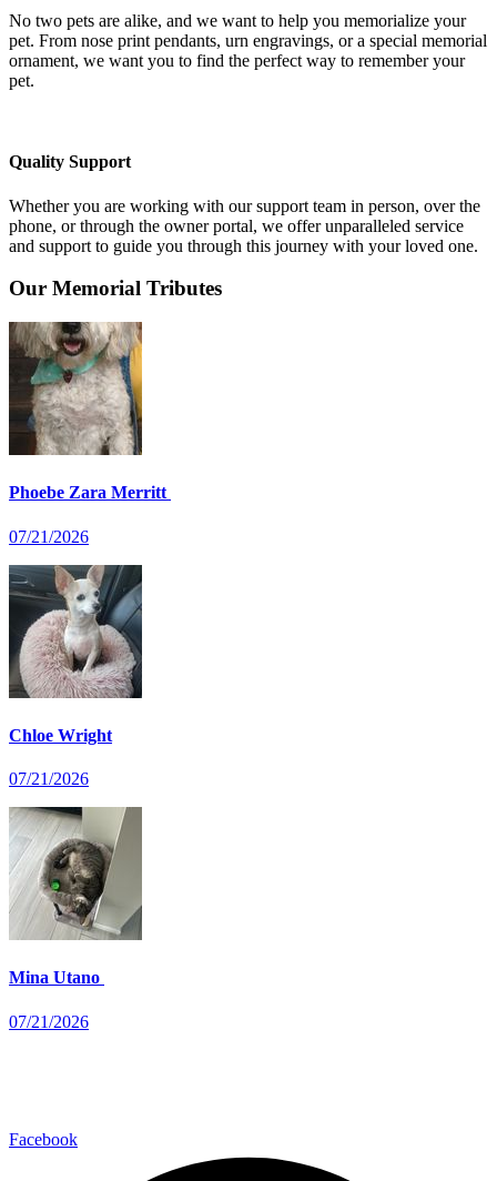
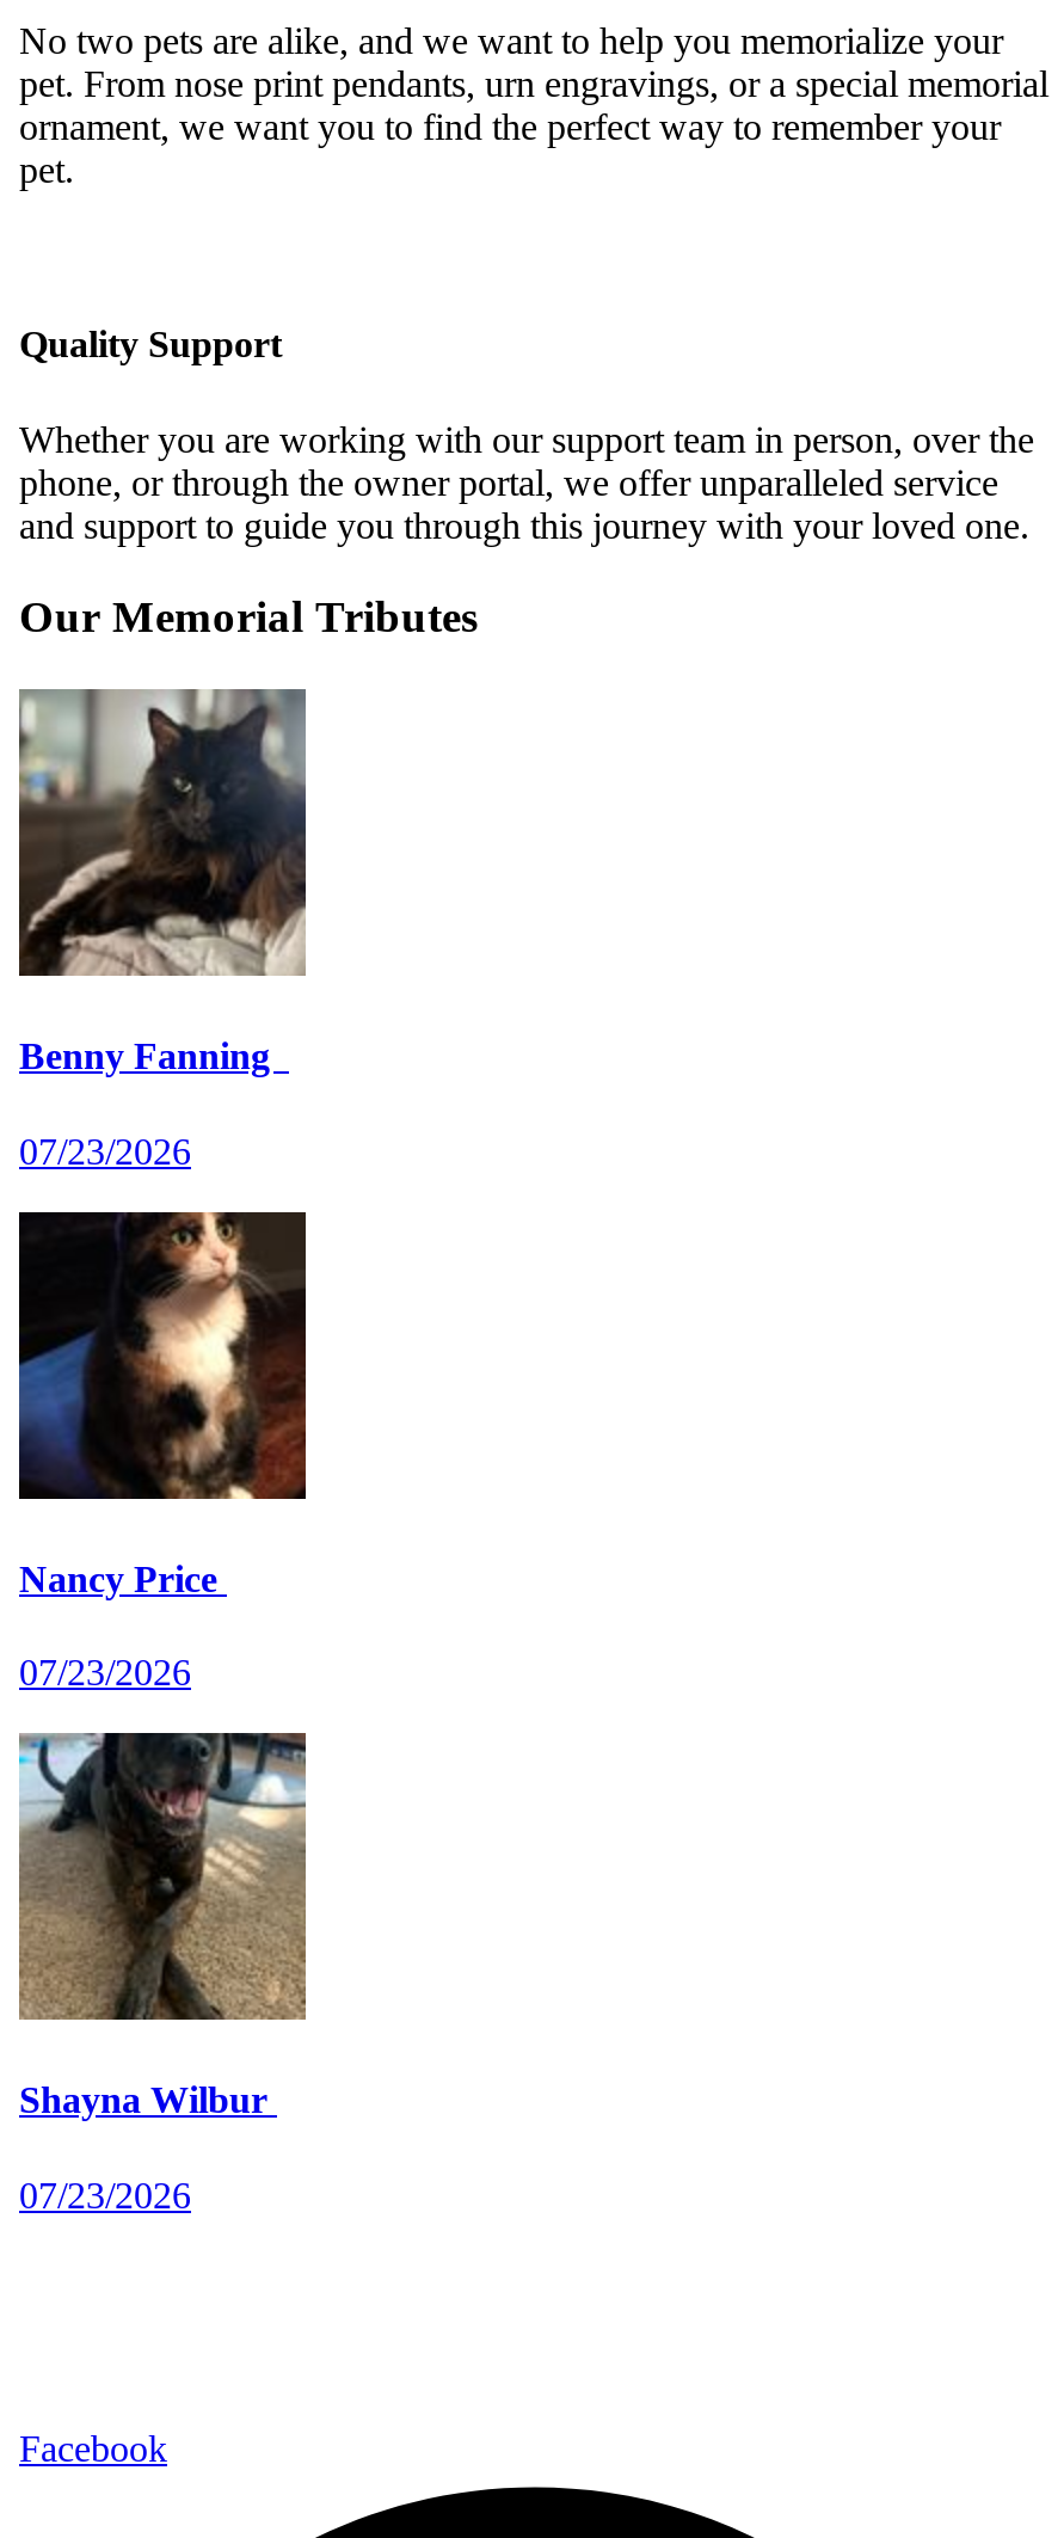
- [image]
- Phoebe Zara Merritt
+ [image]
+ Benny Fanning

- 07/21/2026
+ 07/23/2026

- [image]
- Chloe Wright
+ [image]
+ Nancy Price

- 07/21/2026
+ 07/23/2026

- [image]
- Mina Utano
+ [image]
+ Shayna Wilbur

- 07/21/2026
+ 07/23/2026
